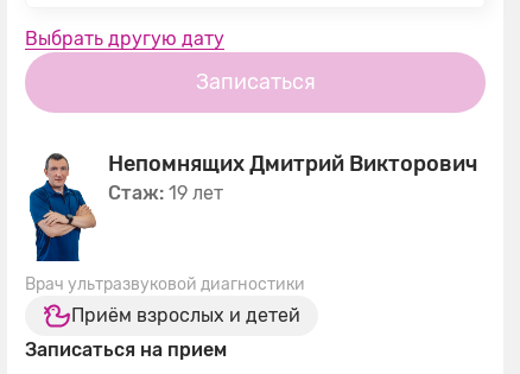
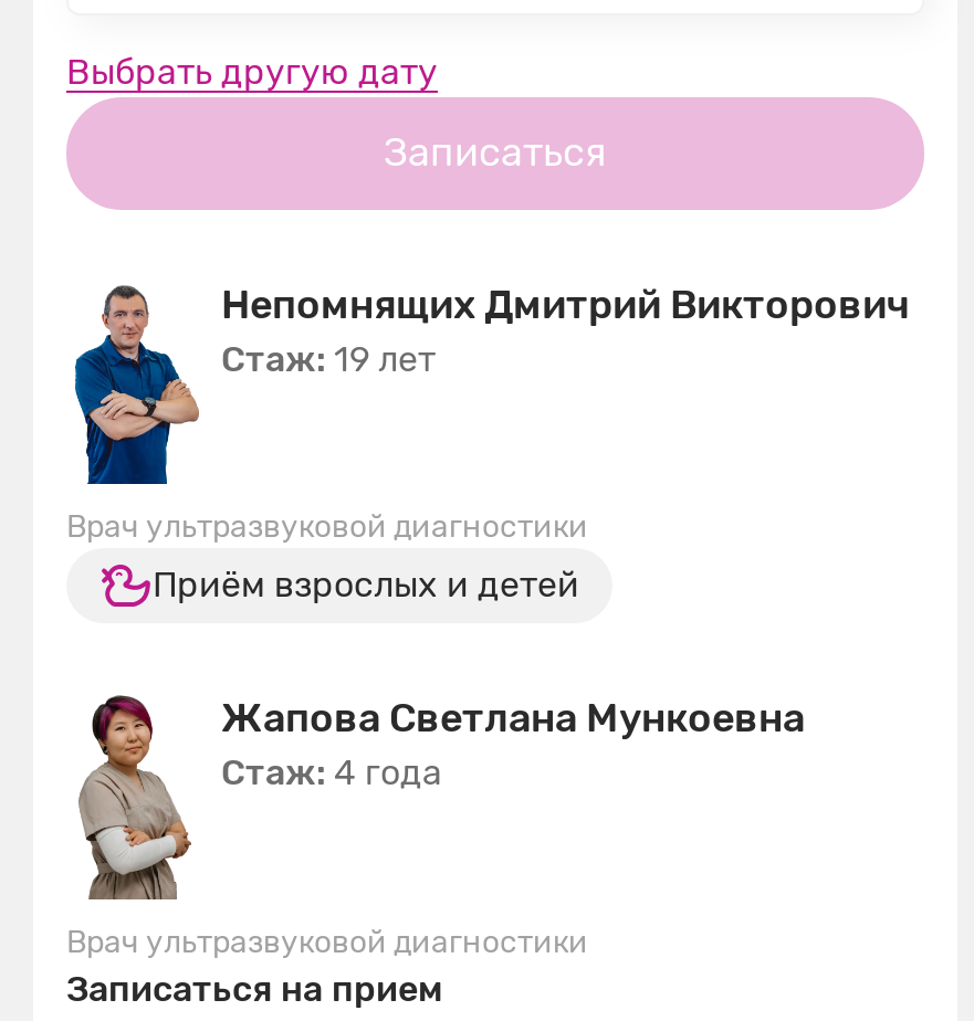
+ [image]
+ Врач ультразвуковой диагностики

+ Жапова Светлана Мункоевна
+ Стаж: 4 года
